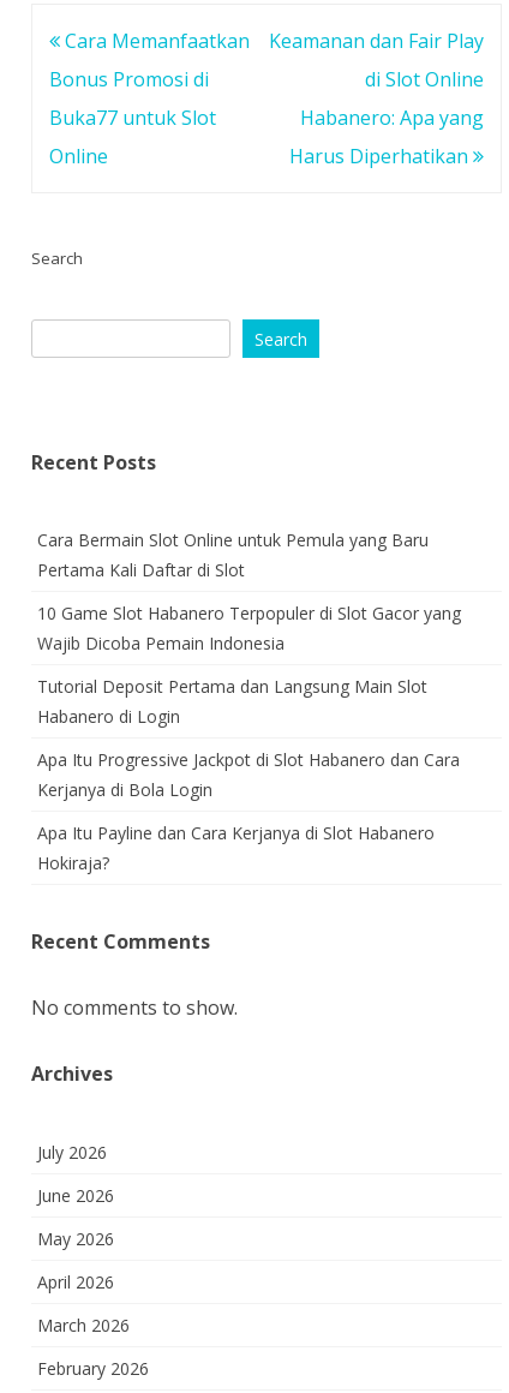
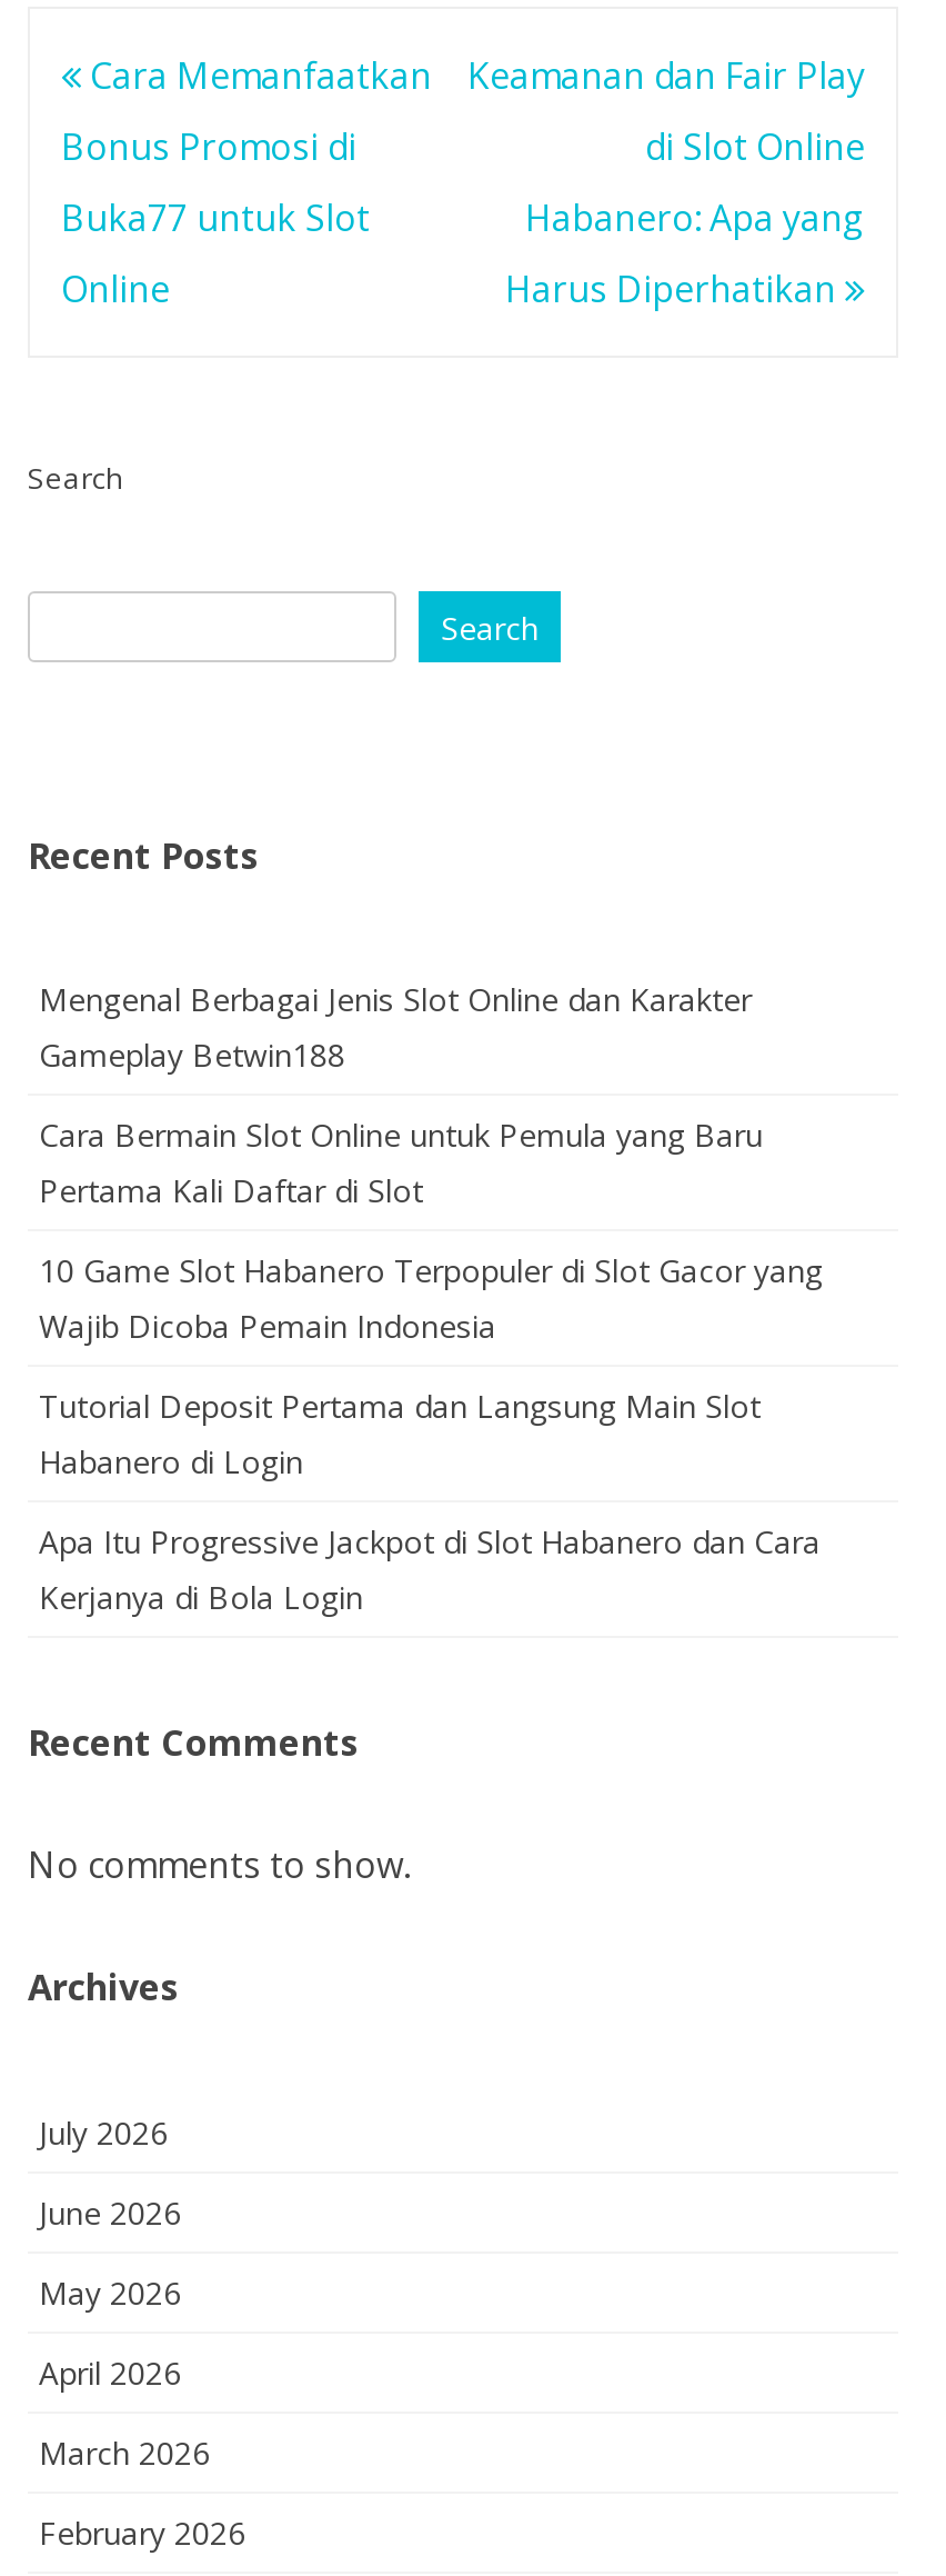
+ Mengenal Berbagai Jenis Slot Online dan Karakter
+ Gameplay Betwin188

moved down: Cara Bermain Slot Online untuk Pemula yang Baru | Pertama Kali Daftar di Slot | 10 Game Slot Habanero Terpopuler di Slot Gacor yang | Wajib Dicoba Pemain Indonesia | Tutorial Deposit Pertama dan Langsung Main Slot | Habanero di Login | Apa Itu Progressive Jackpot di Slot Habanero dan Cara | Kerjanya di Bola Login

- Apa Itu Payline dan Cara Kerjanya di Slot Habanero
- Hokiraja?
